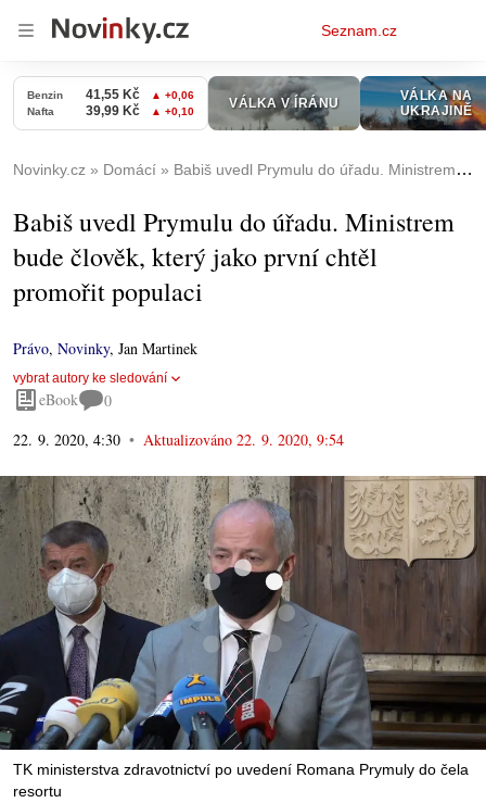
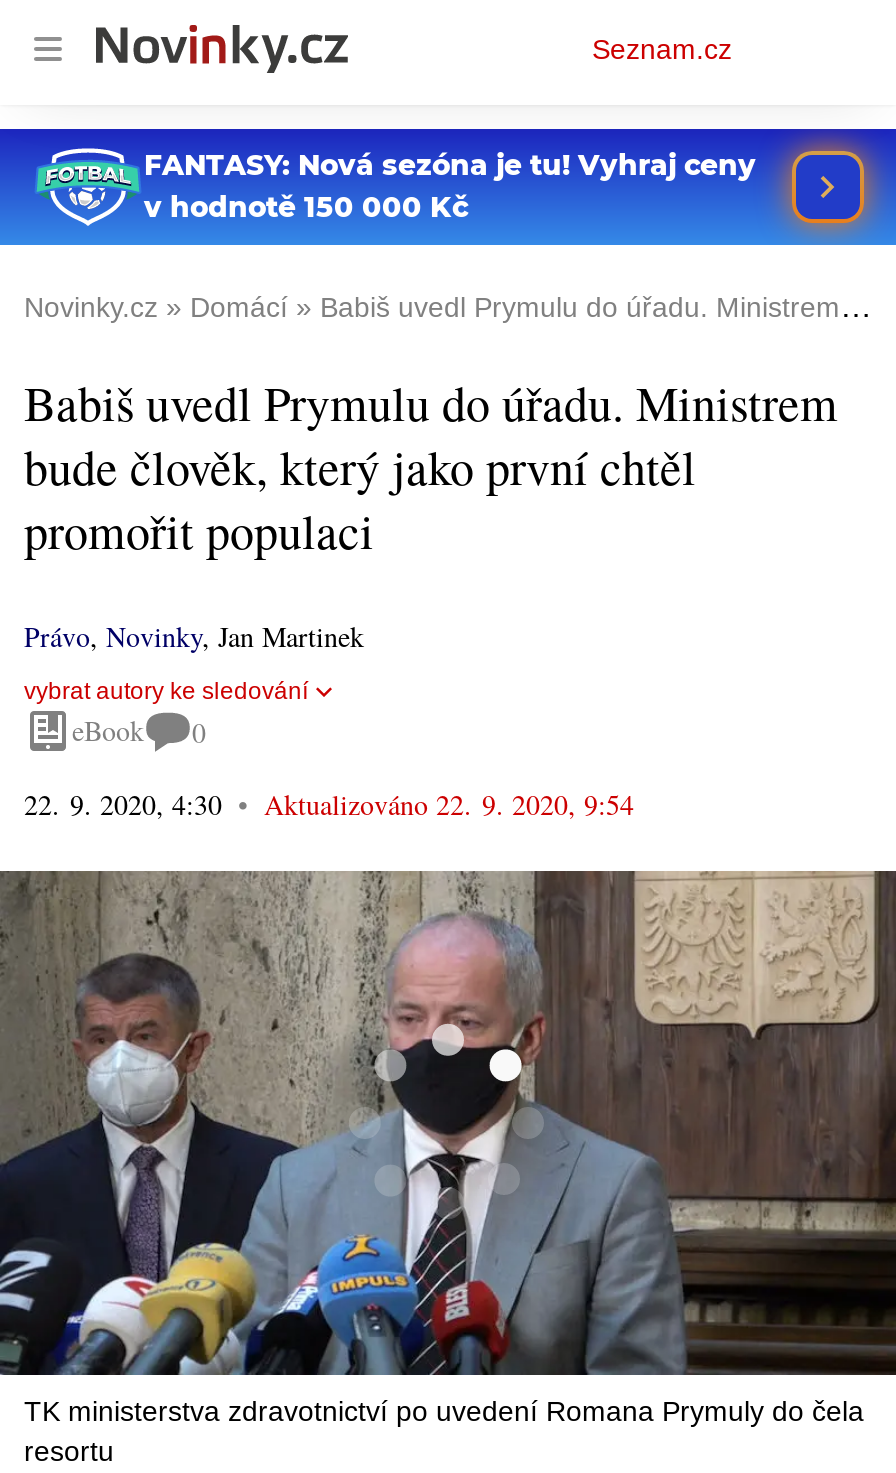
- [image]
+ [image]
